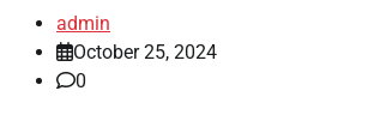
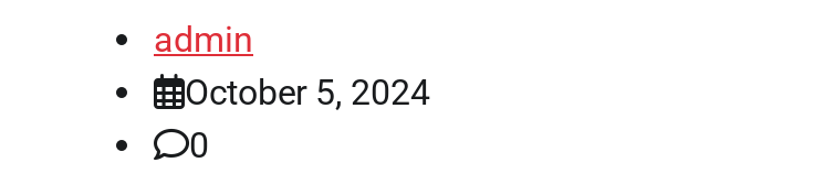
- October 25, 2024
+ October 5, 2024
